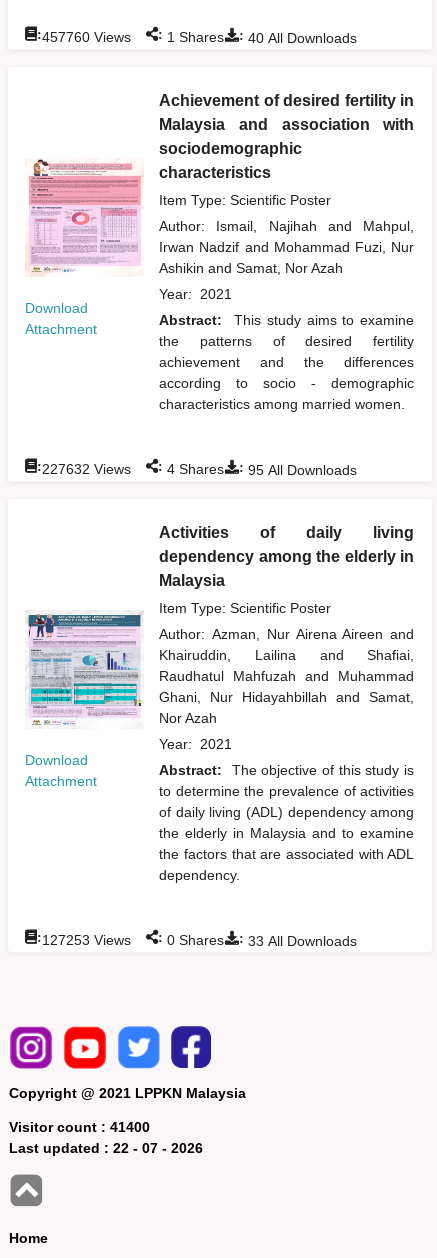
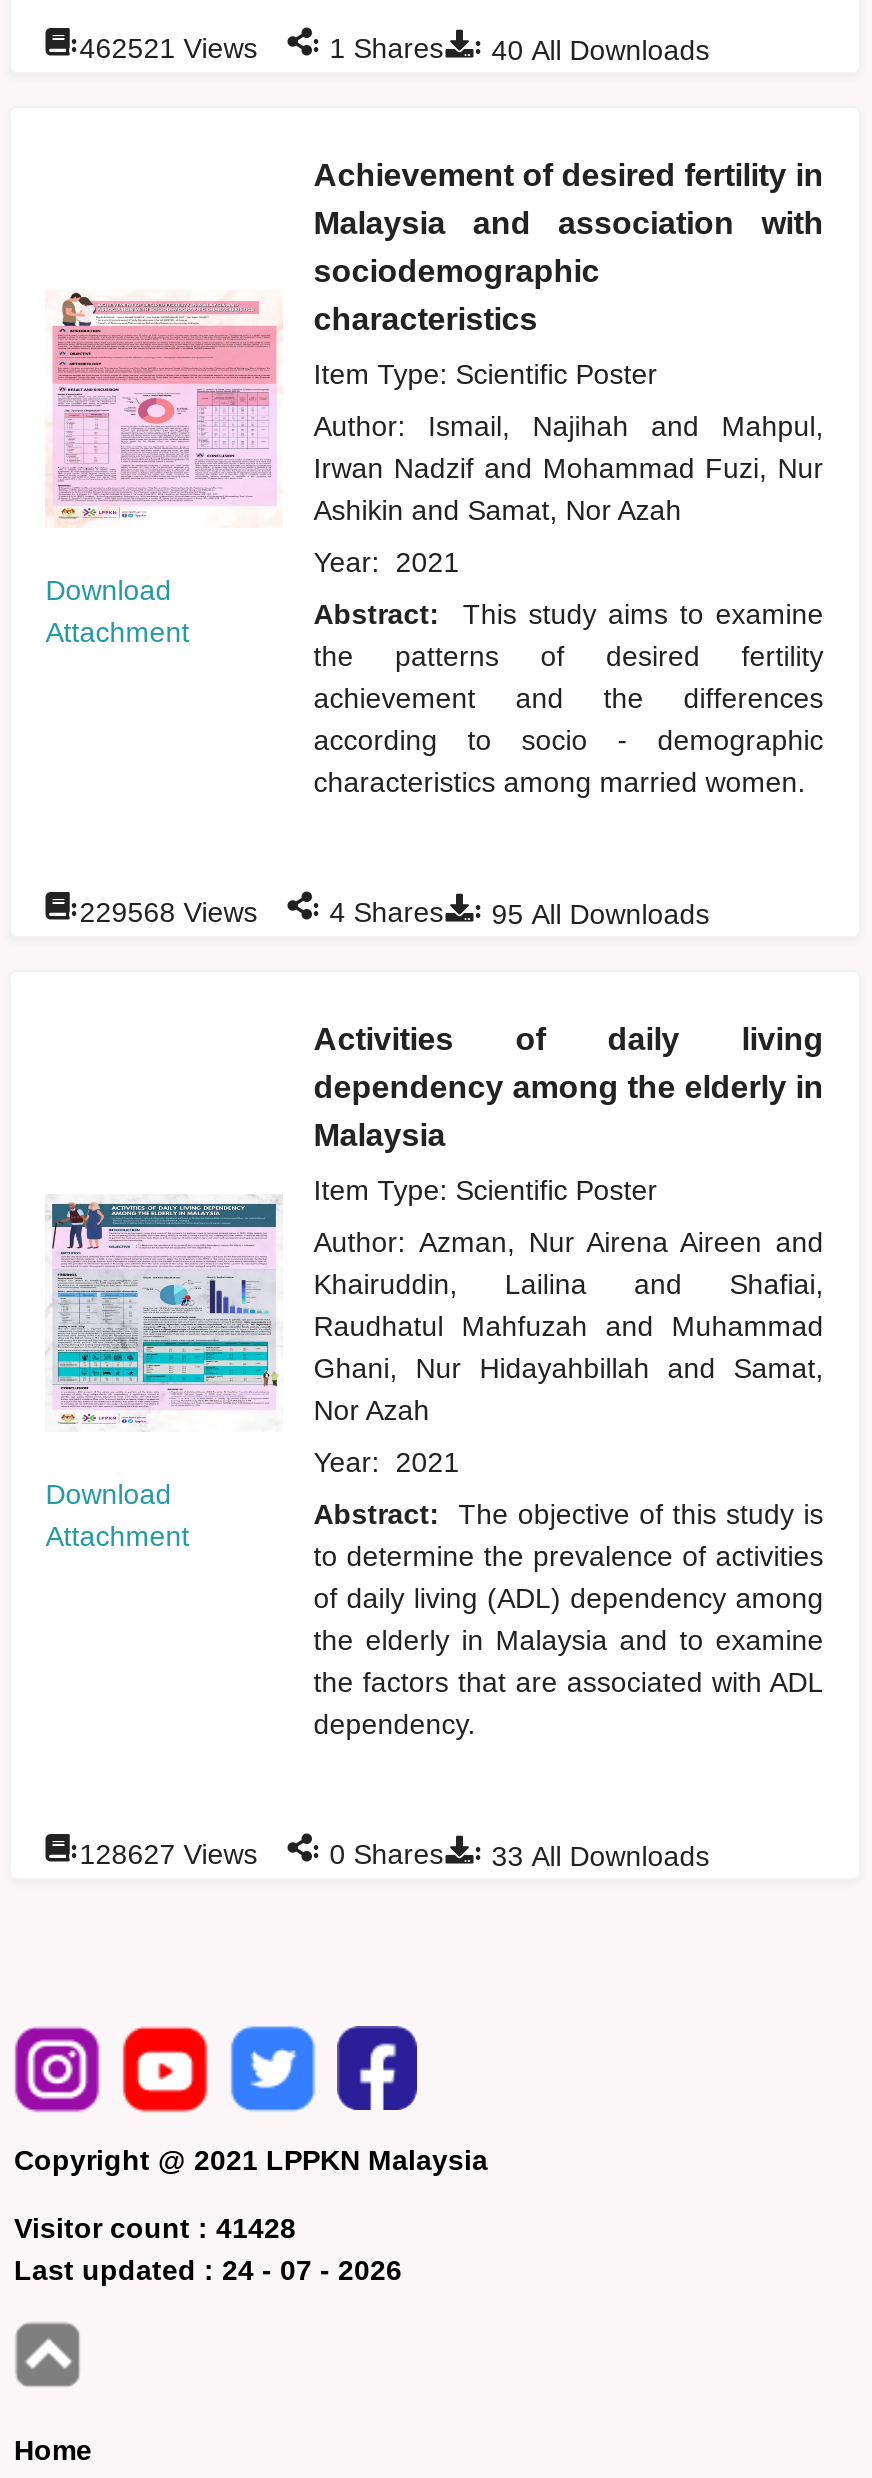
- :457760 Views : 1 Shares : 40 All Downloads
+ :462521 Views : 1 Shares : 40 All Downloads

- :227632 Views : 4 Shares : 95 All Downloads
+ :229568 Views : 4 Shares : 95 All Downloads

- :127253 Views : 0 Shares : 33 All Downloads
+ :128627 Views : 0 Shares : 33 All Downloads

- Visitor count : 41400
+ Visitor count : 41428

- Last updated : 22 - 07 - 2026
+ Last updated : 24 - 07 - 2026
